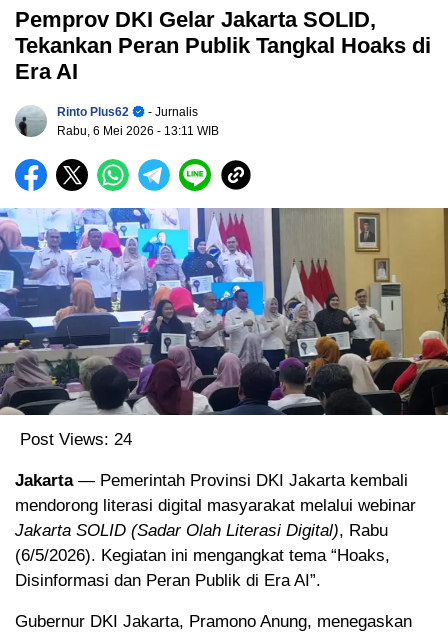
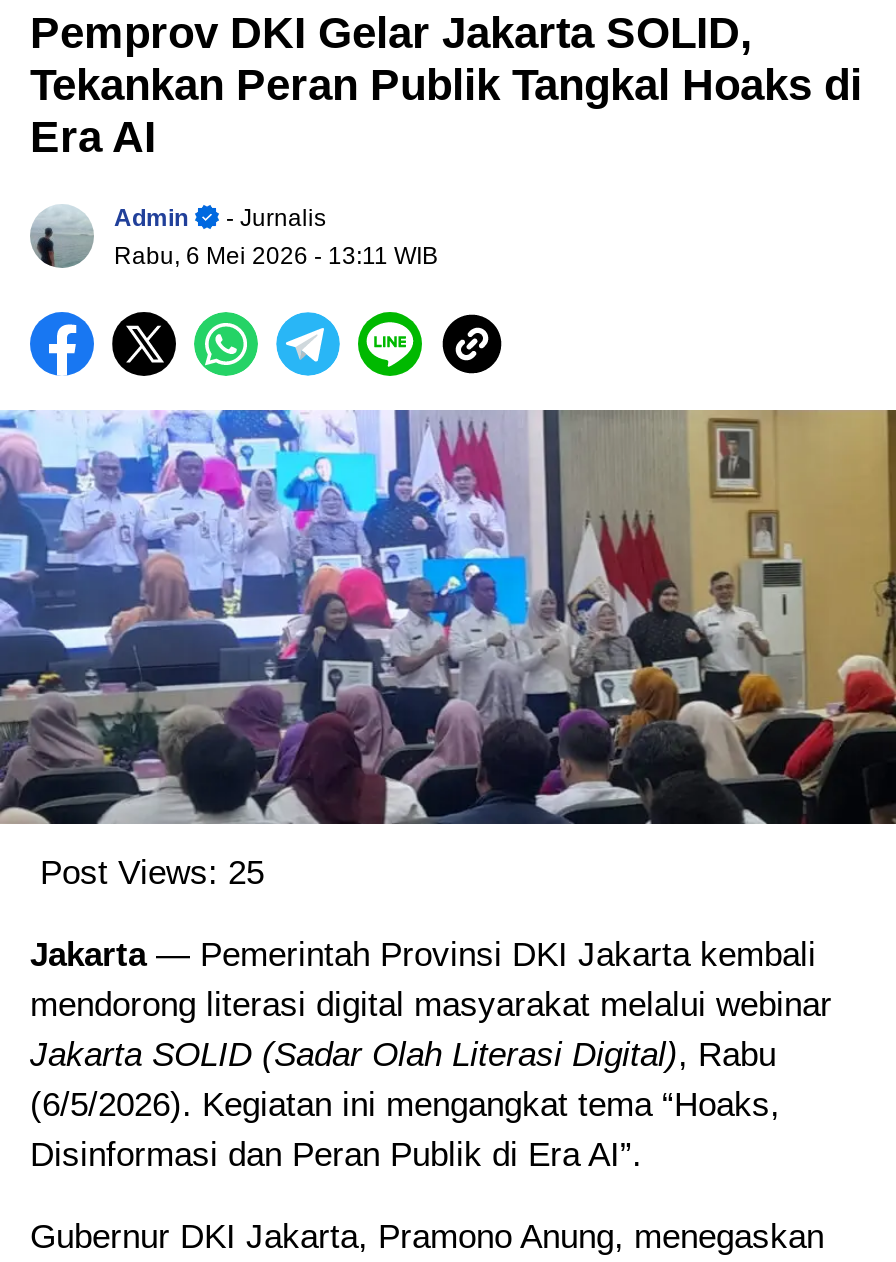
- Rinto Plus62
+ Admin

- Post Views: 24
+ Post Views: 25
